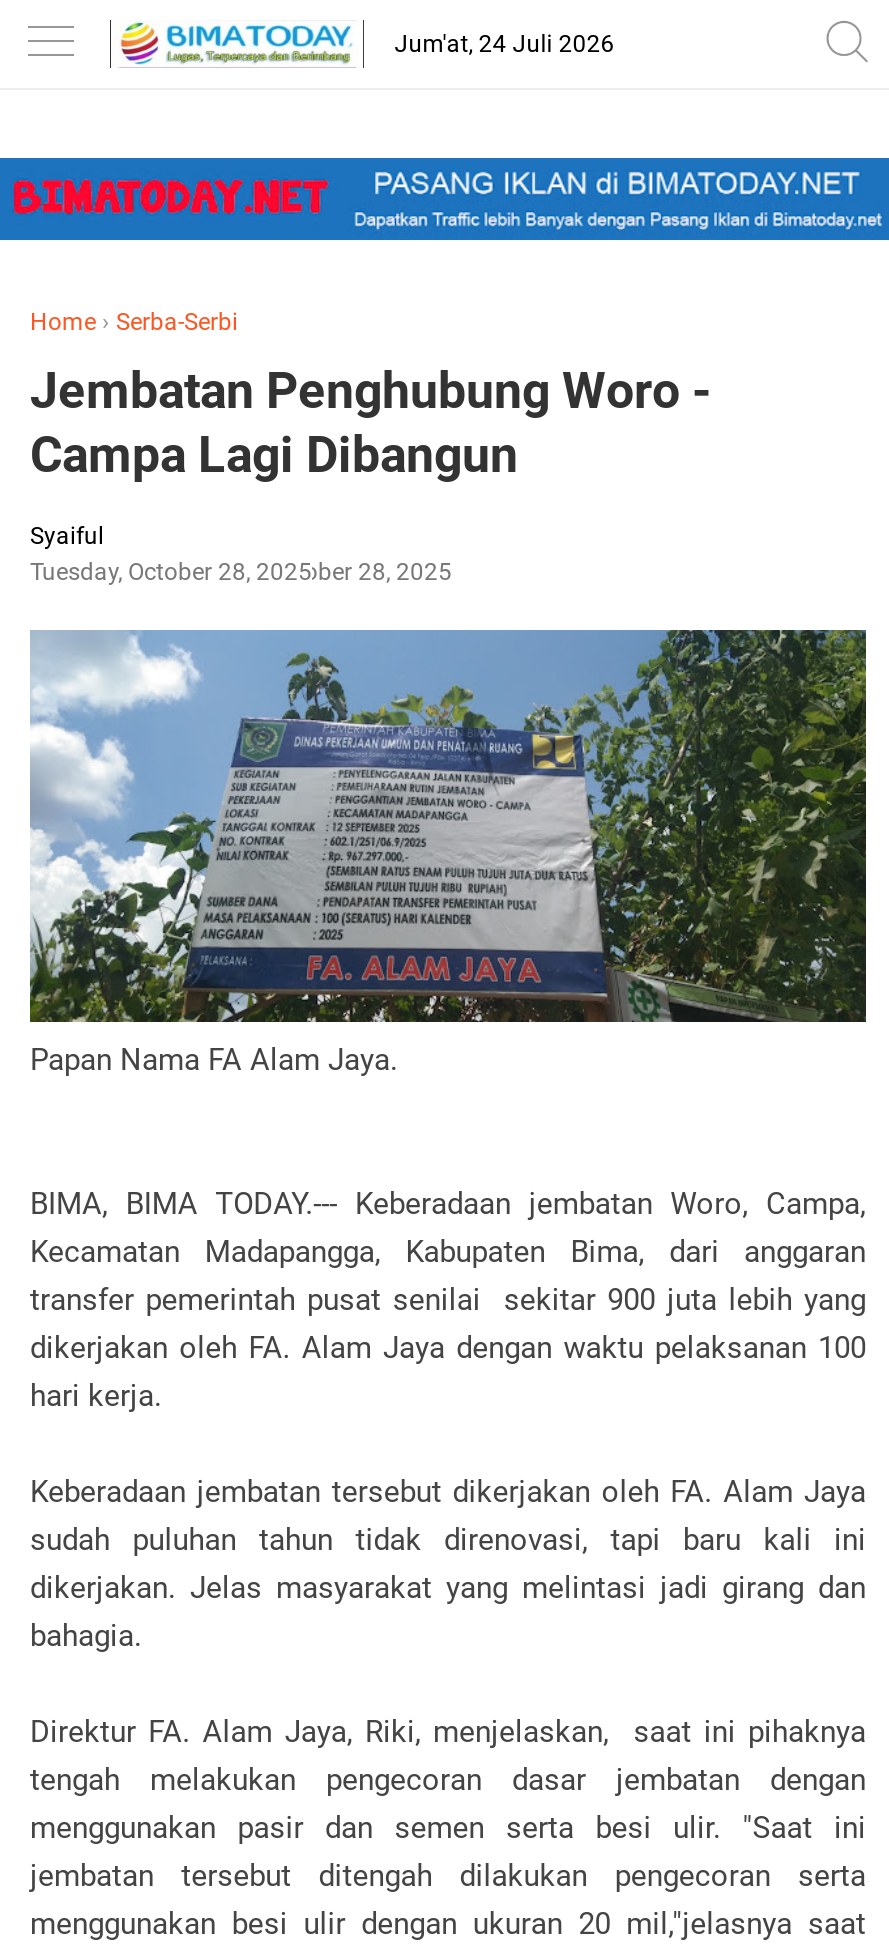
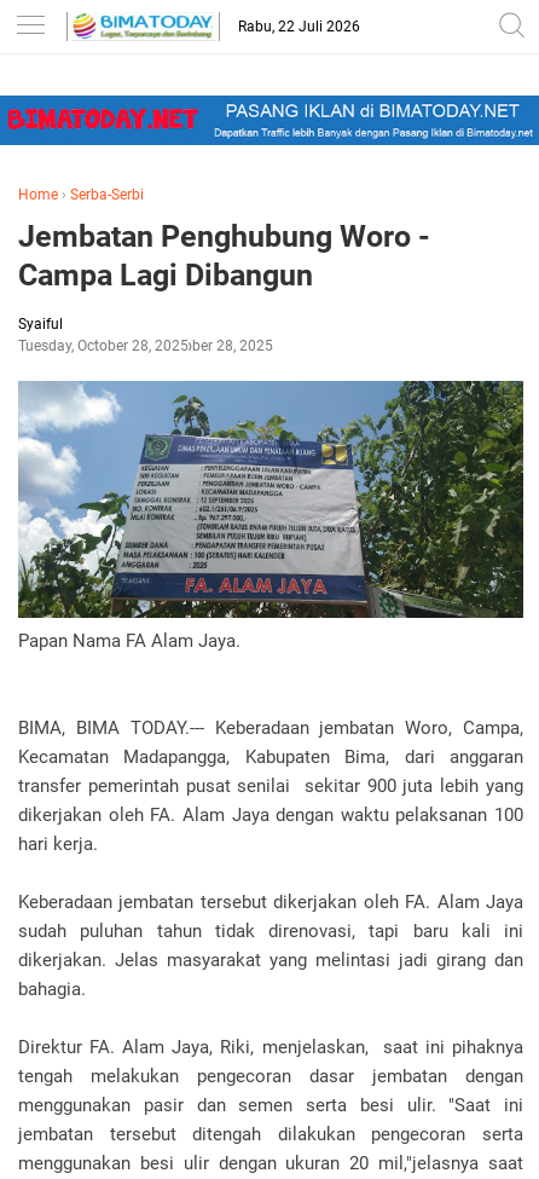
- Jum'at, 24 Juli 2026
+ Rabu, 22 Juli 2026
